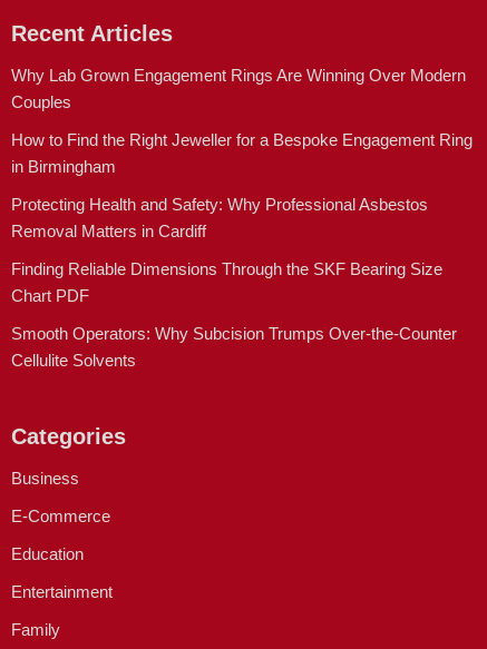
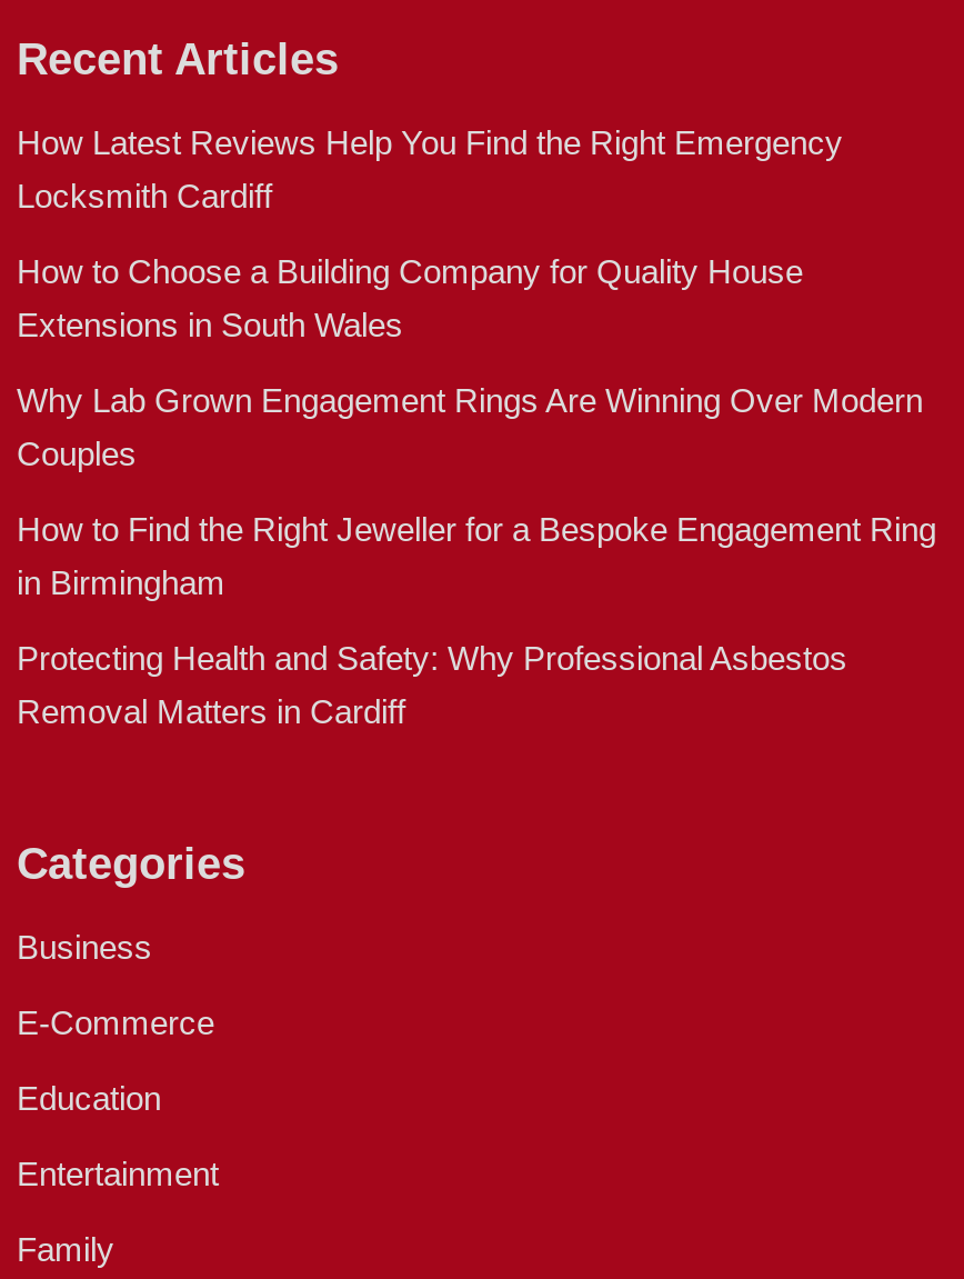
+ How Latest Reviews Help You Find the Right Emergency
+ Locksmith Cardiff
+ How to Choose a Building Company for Quality House
+ Extensions in South Wales

moved down: Why Lab Grown Engagement Rings Are Winning Over Modern | Couples | How to Find the Right Jeweller for a Bespoke Engagement Ring | in Birmingham | Protecting Health and Safety: Why Professional Asbestos | Removal Matters in Cardiff

- Finding Reliable Dimensions Through the SKF Bearing Size
- Chart PDF
- Smooth Operators: Why Subcision Trumps Over-the-Counter
- Cellulite Solvents
